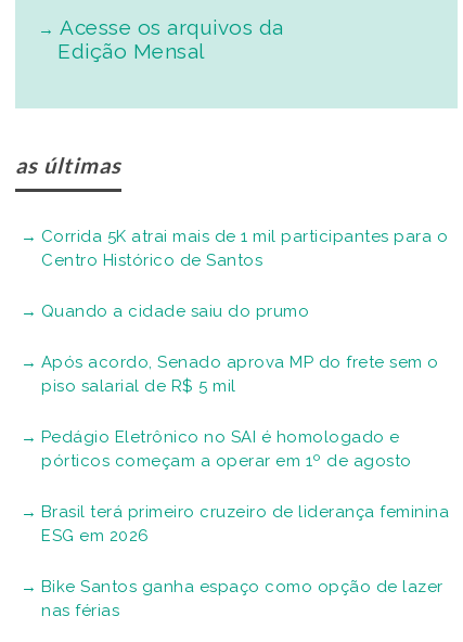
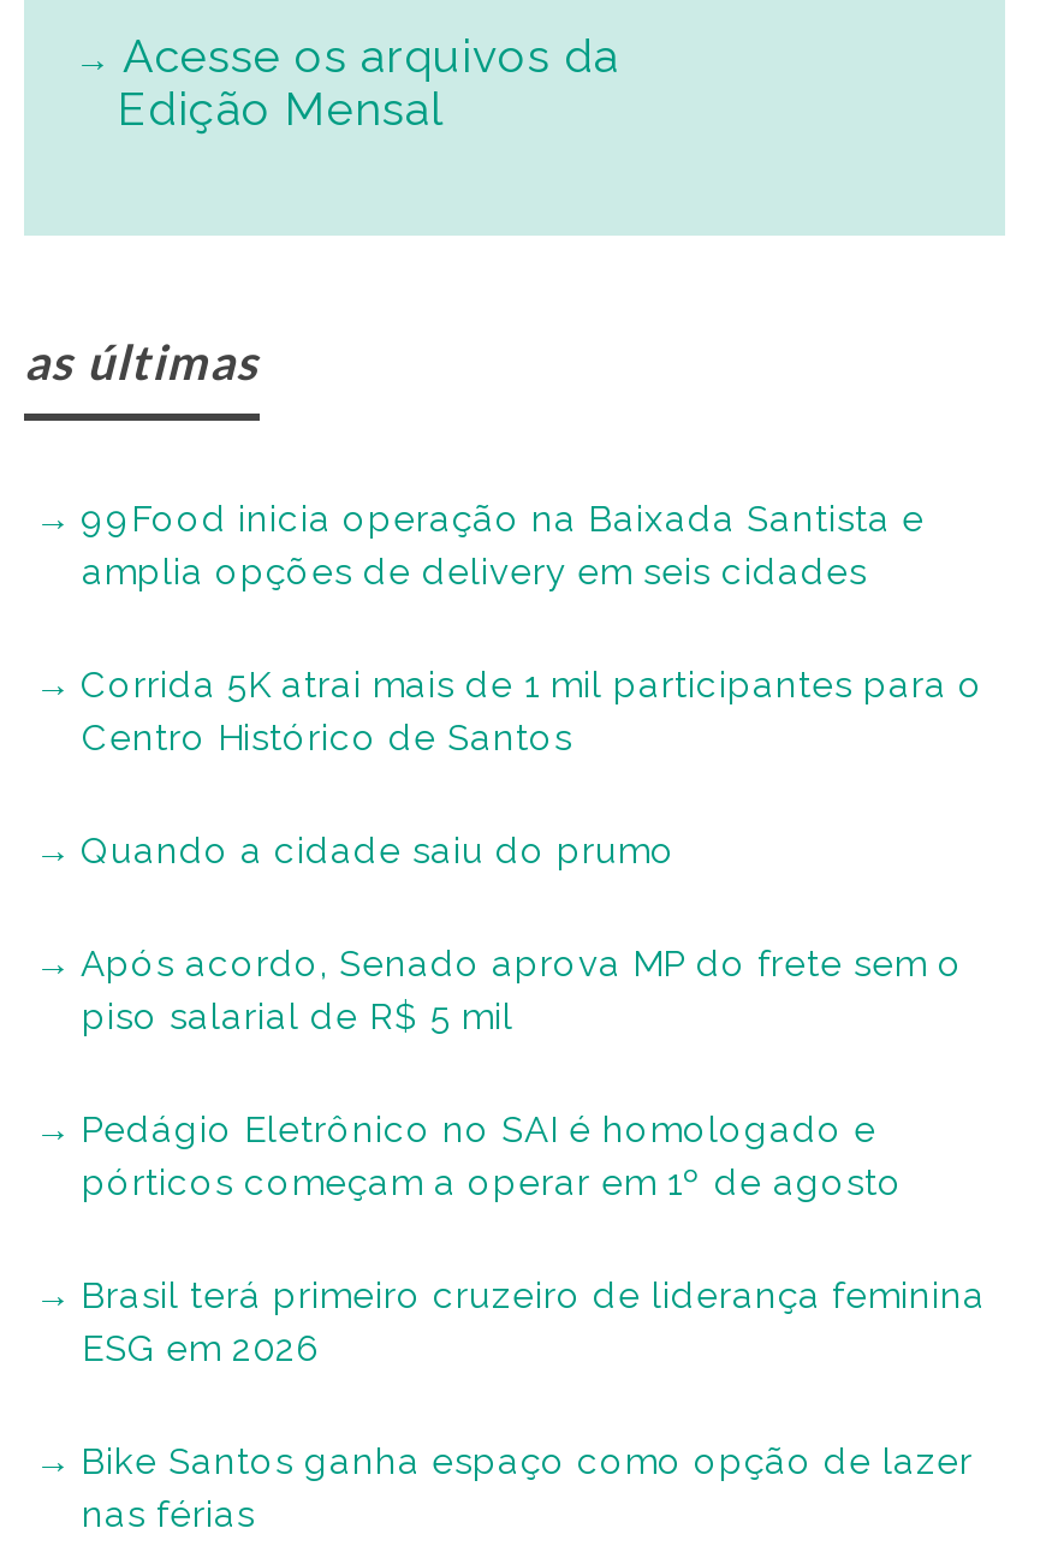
+ 99Food inicia operação na Baixada Santista e
+ amplia opções de delivery em seis cidades
